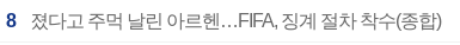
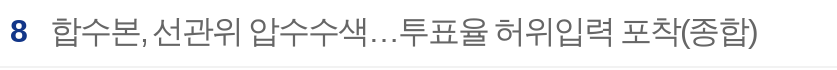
- 졌다고 주먹 날린 아르헨…FIFA, 징계 절차 착수(종합)
+ 합수본, 선관위 압수수색…투표율 허위입력 포착(종합)
